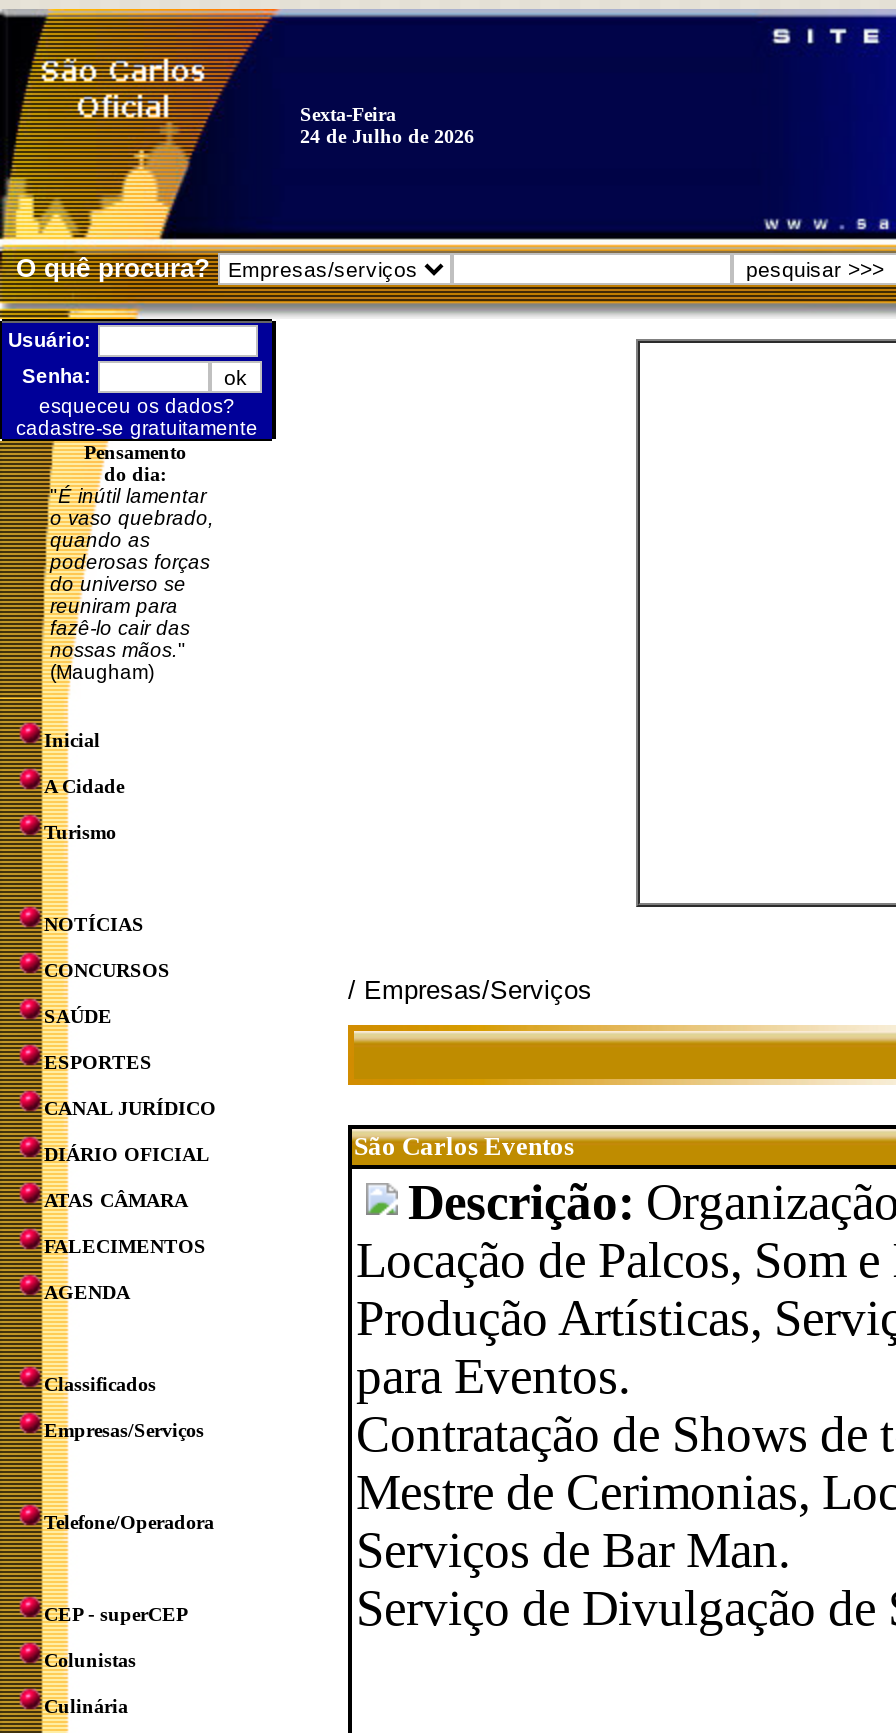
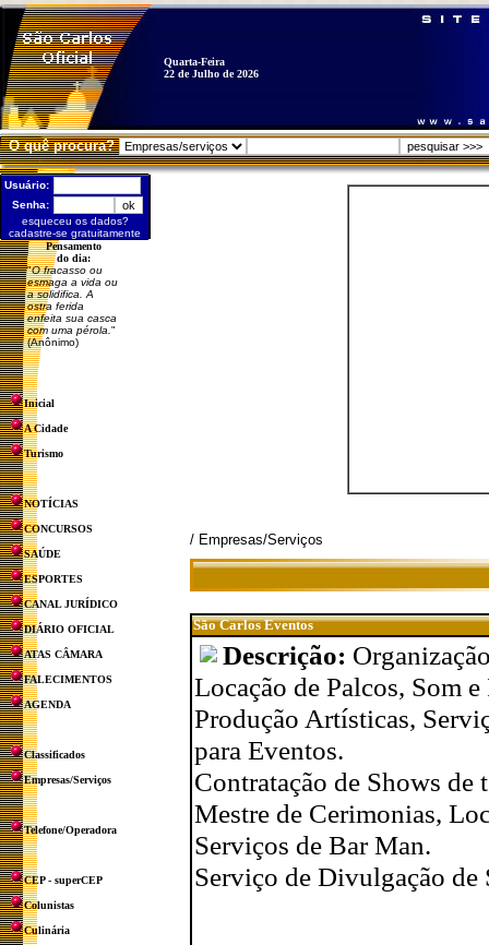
- Sexta-Feira
- 24 de Julho de 2026
+ Quarta-Feira
+ 22 de Julho de 2026

- "É inútil lamentar
- o vaso quebrado,
- quando as
- poderosas forças
- do universo se
- reuniram para
- fazê-lo cair das
- nossas mãos. "
- (Maugham)
+ "O fracasso ou
+ esmaga a vida ou
+ a solidifica. A
+ ostra ferida
+ enfeita sua casca
+ com uma pérola."
+ (Anônimo)
